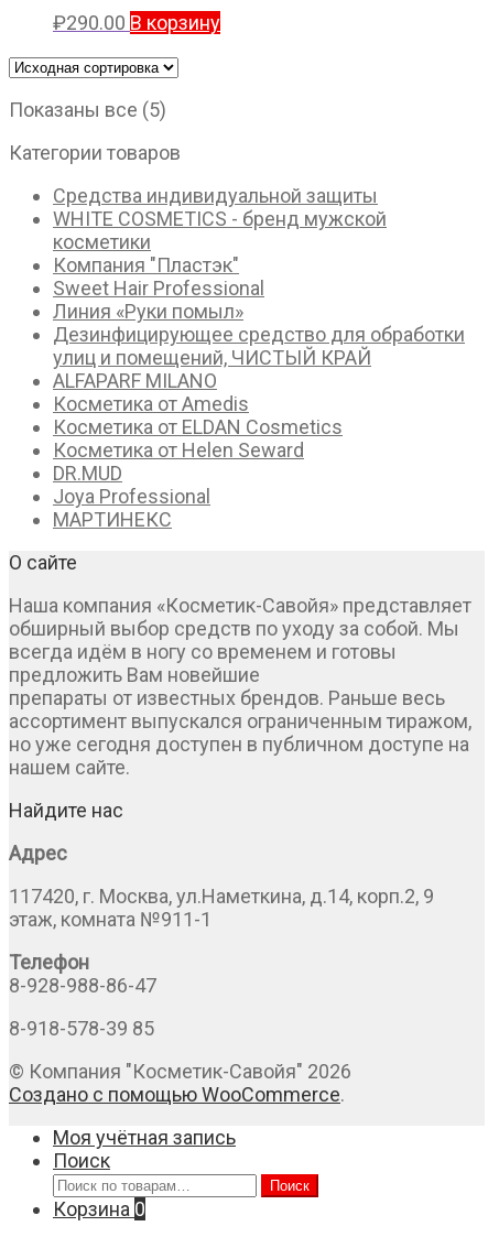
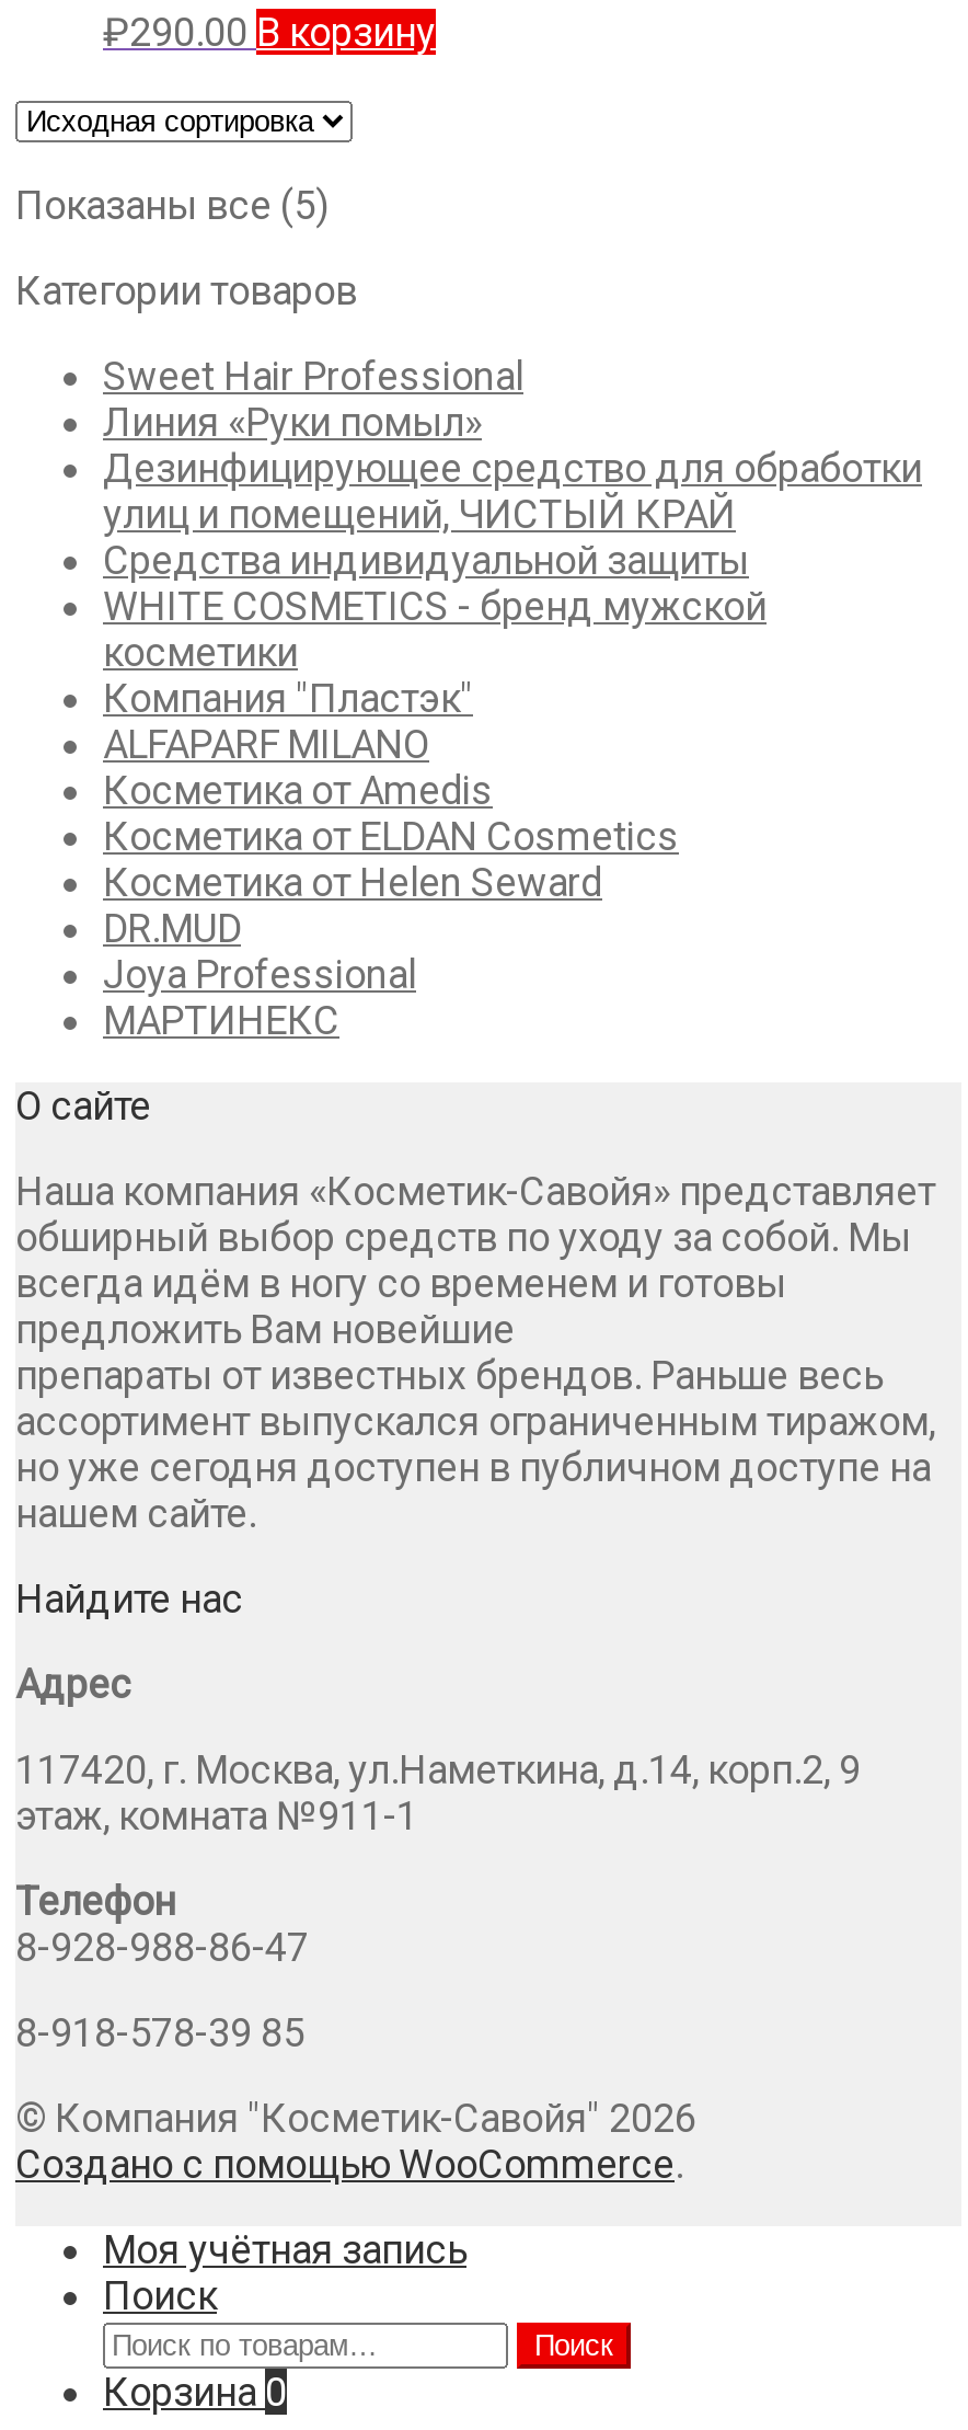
moved down: Средства индивидуальной защиты | WHITE COSMETICS - бренд мужской | косметики | Компания "Пластэк"

moved up: Sweet Hair Professional | Линия «Руки помыл» | Дезинфицирующее средство для обработки | улиц и помещений, ЧИСТЫЙ КРАЙ
